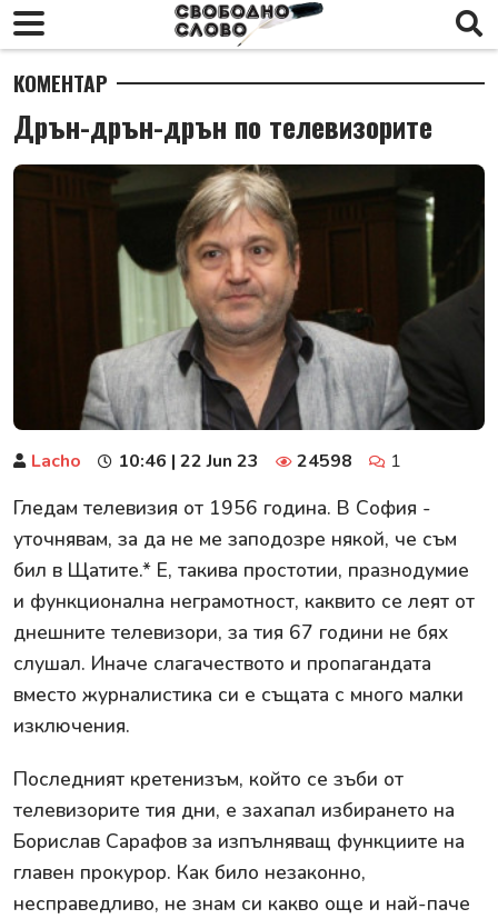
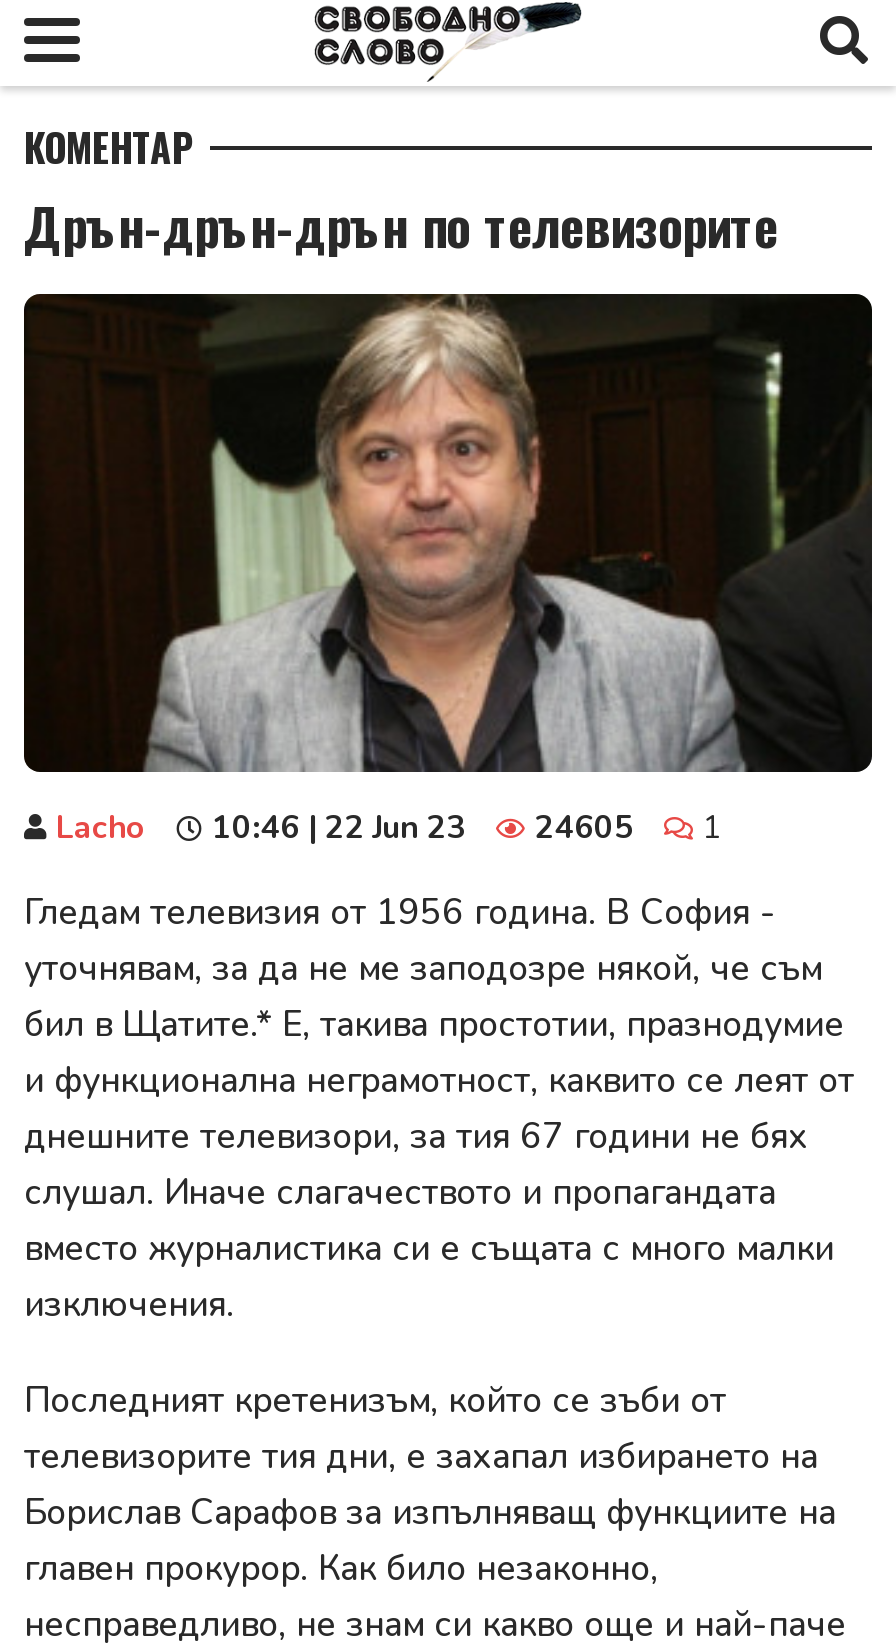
- 24598
+ 24605
